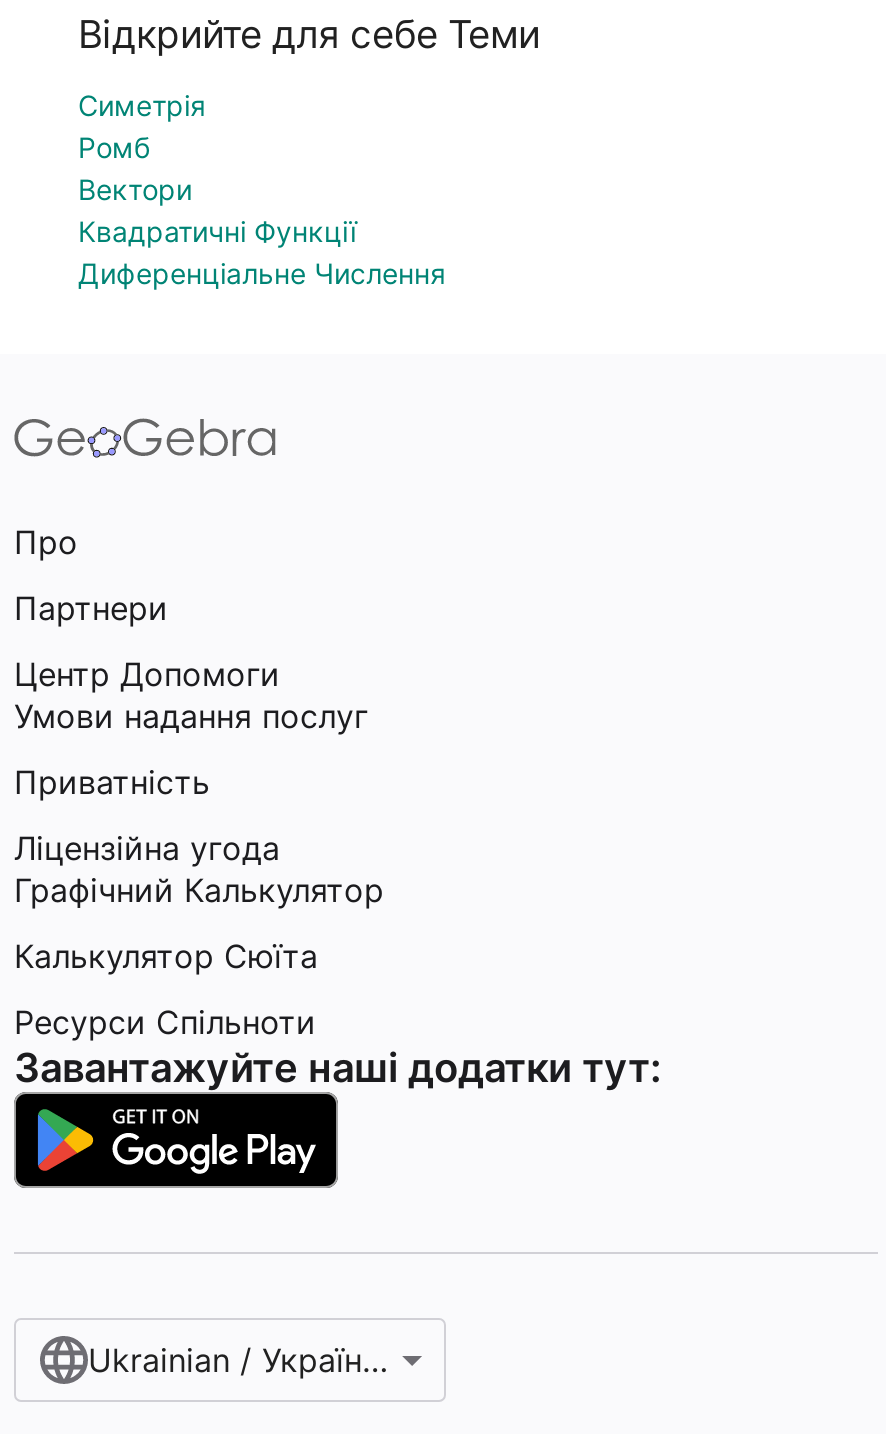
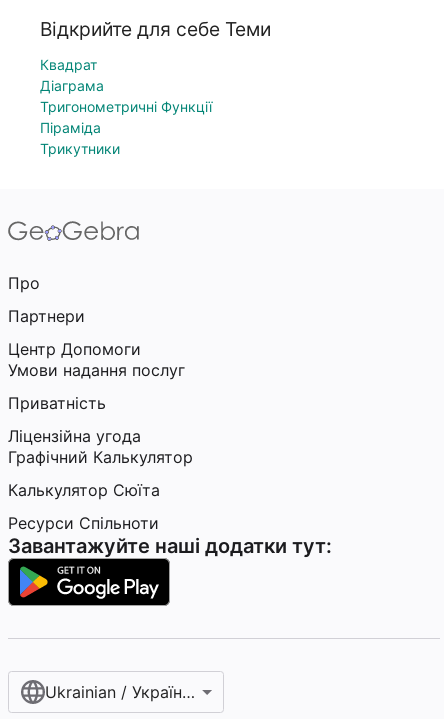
- Симетрія
- Ромб
- Вектори
- Квадратичні Функції
- Диференціальне Числення
+ Квадрат
+ Діаграма
+ Тригонометричні Функції
+ Піраміда
+ Трикутники
